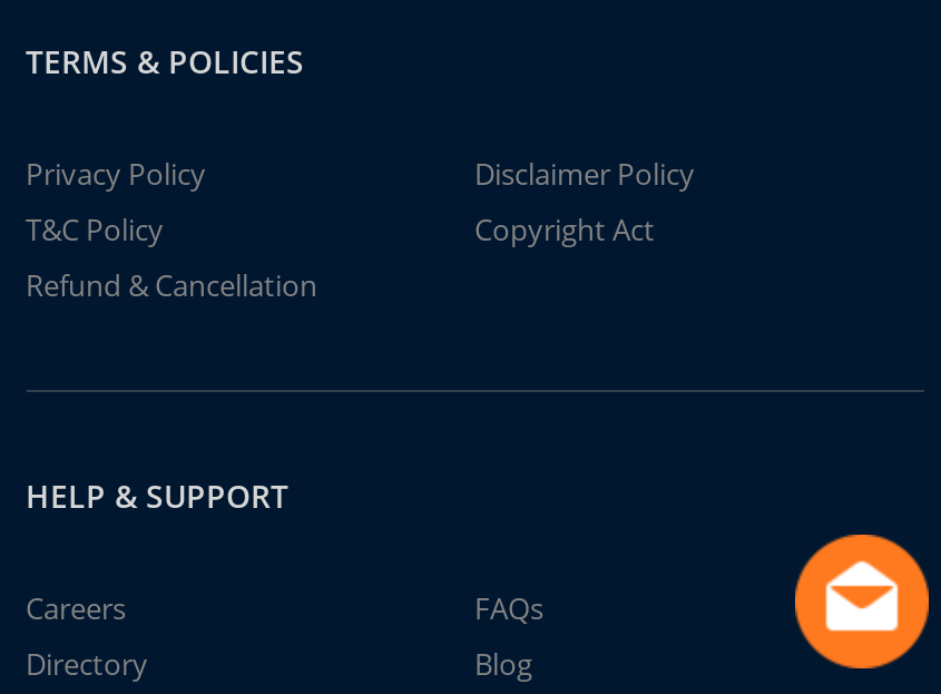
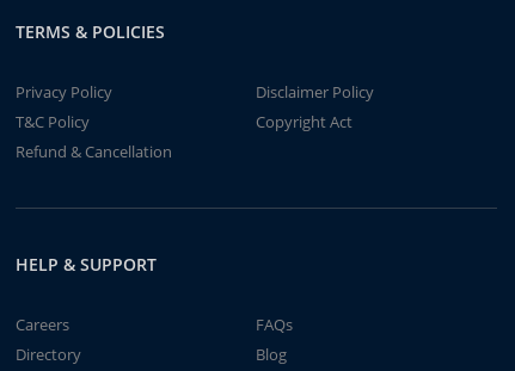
- [image]
